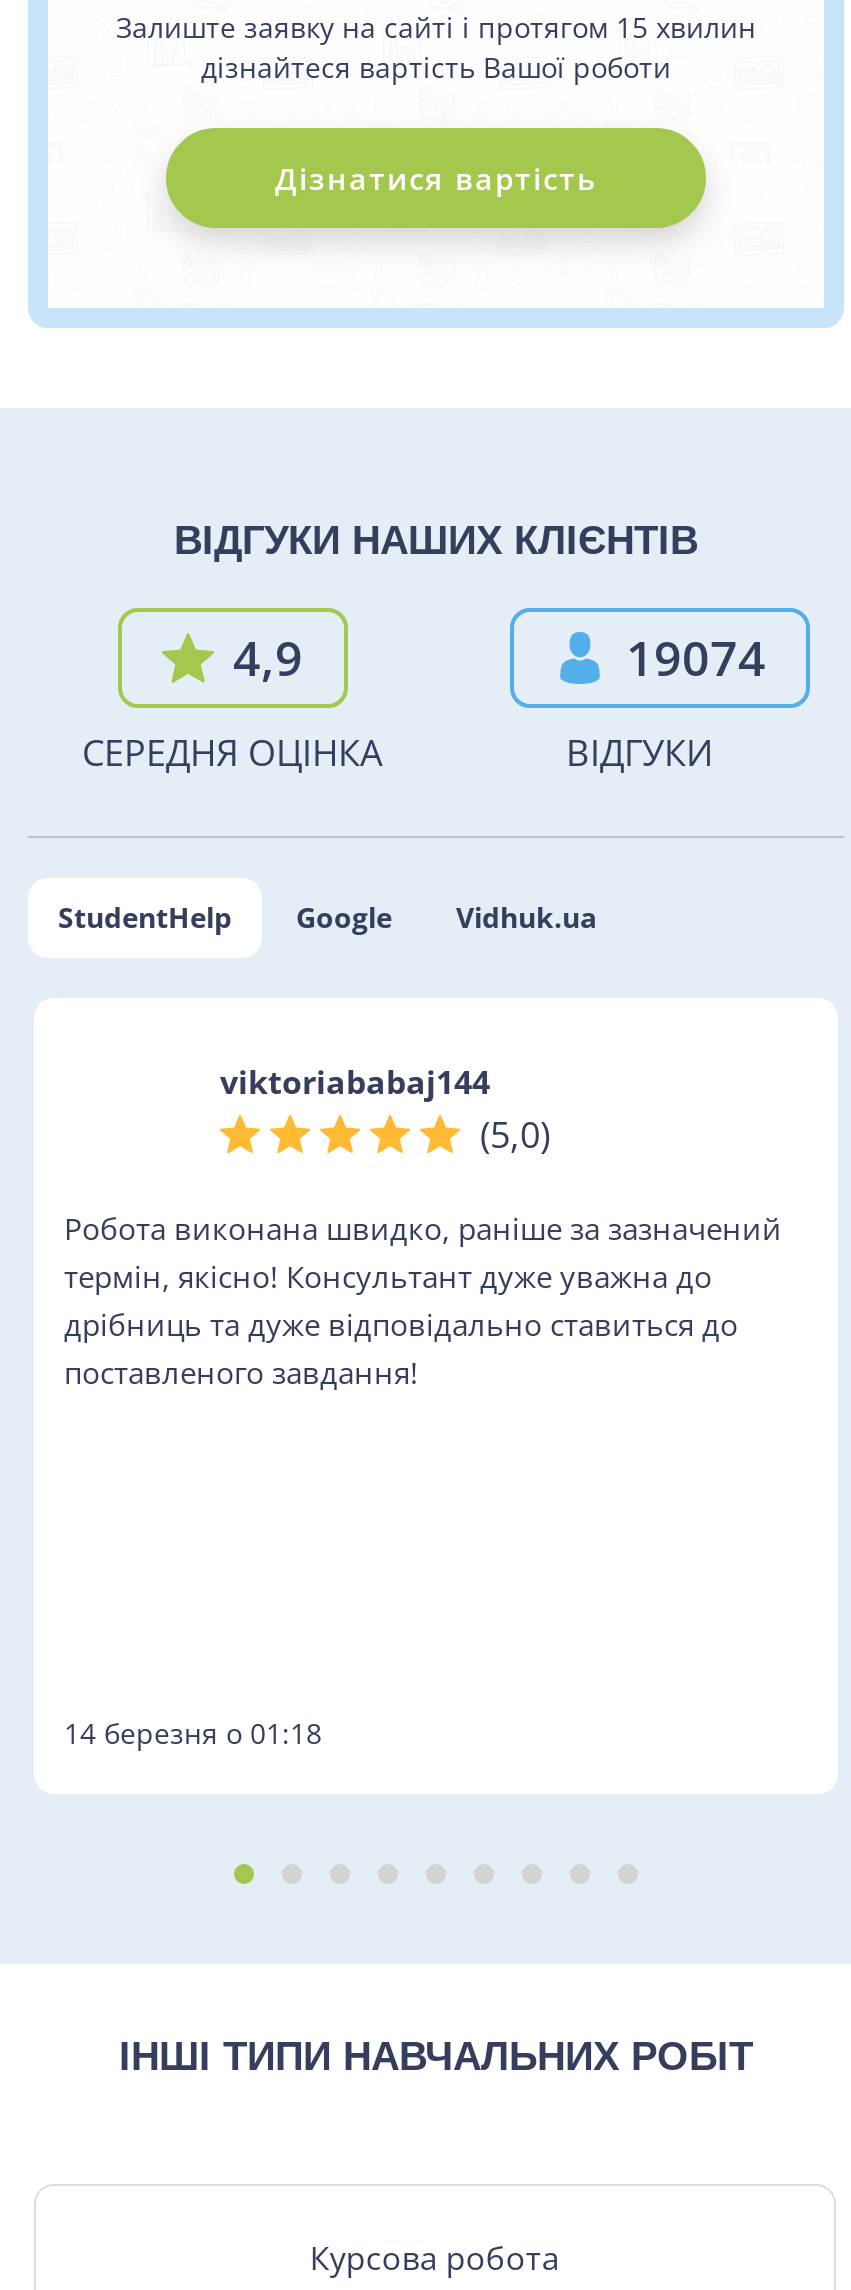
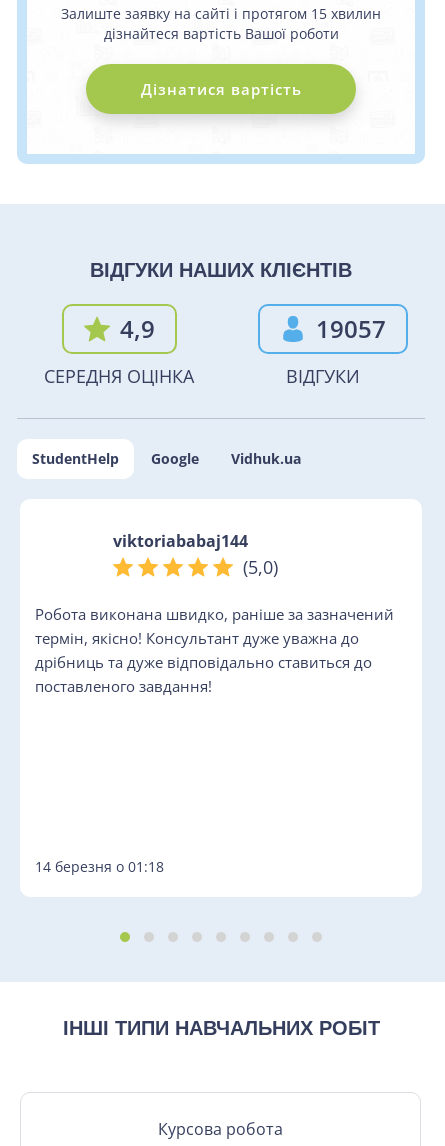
- 19074
+ 19057
